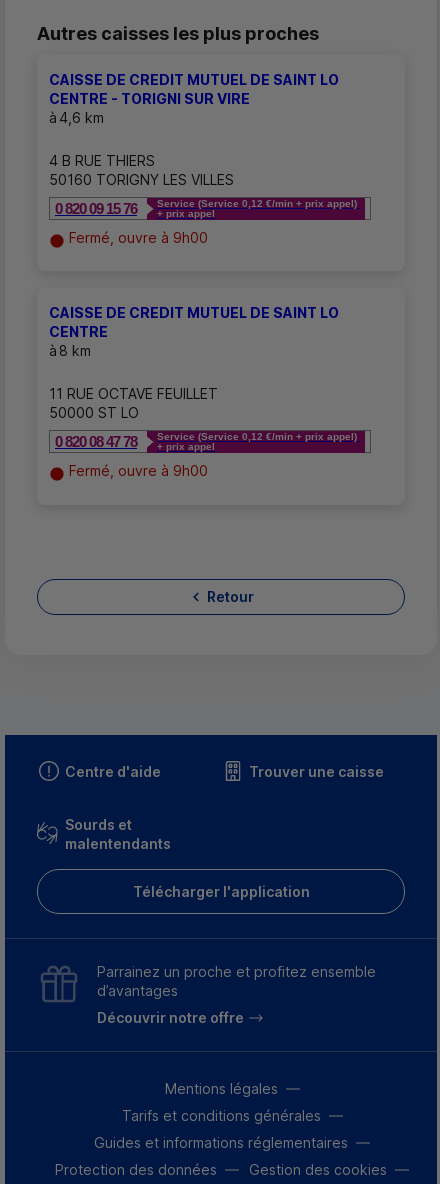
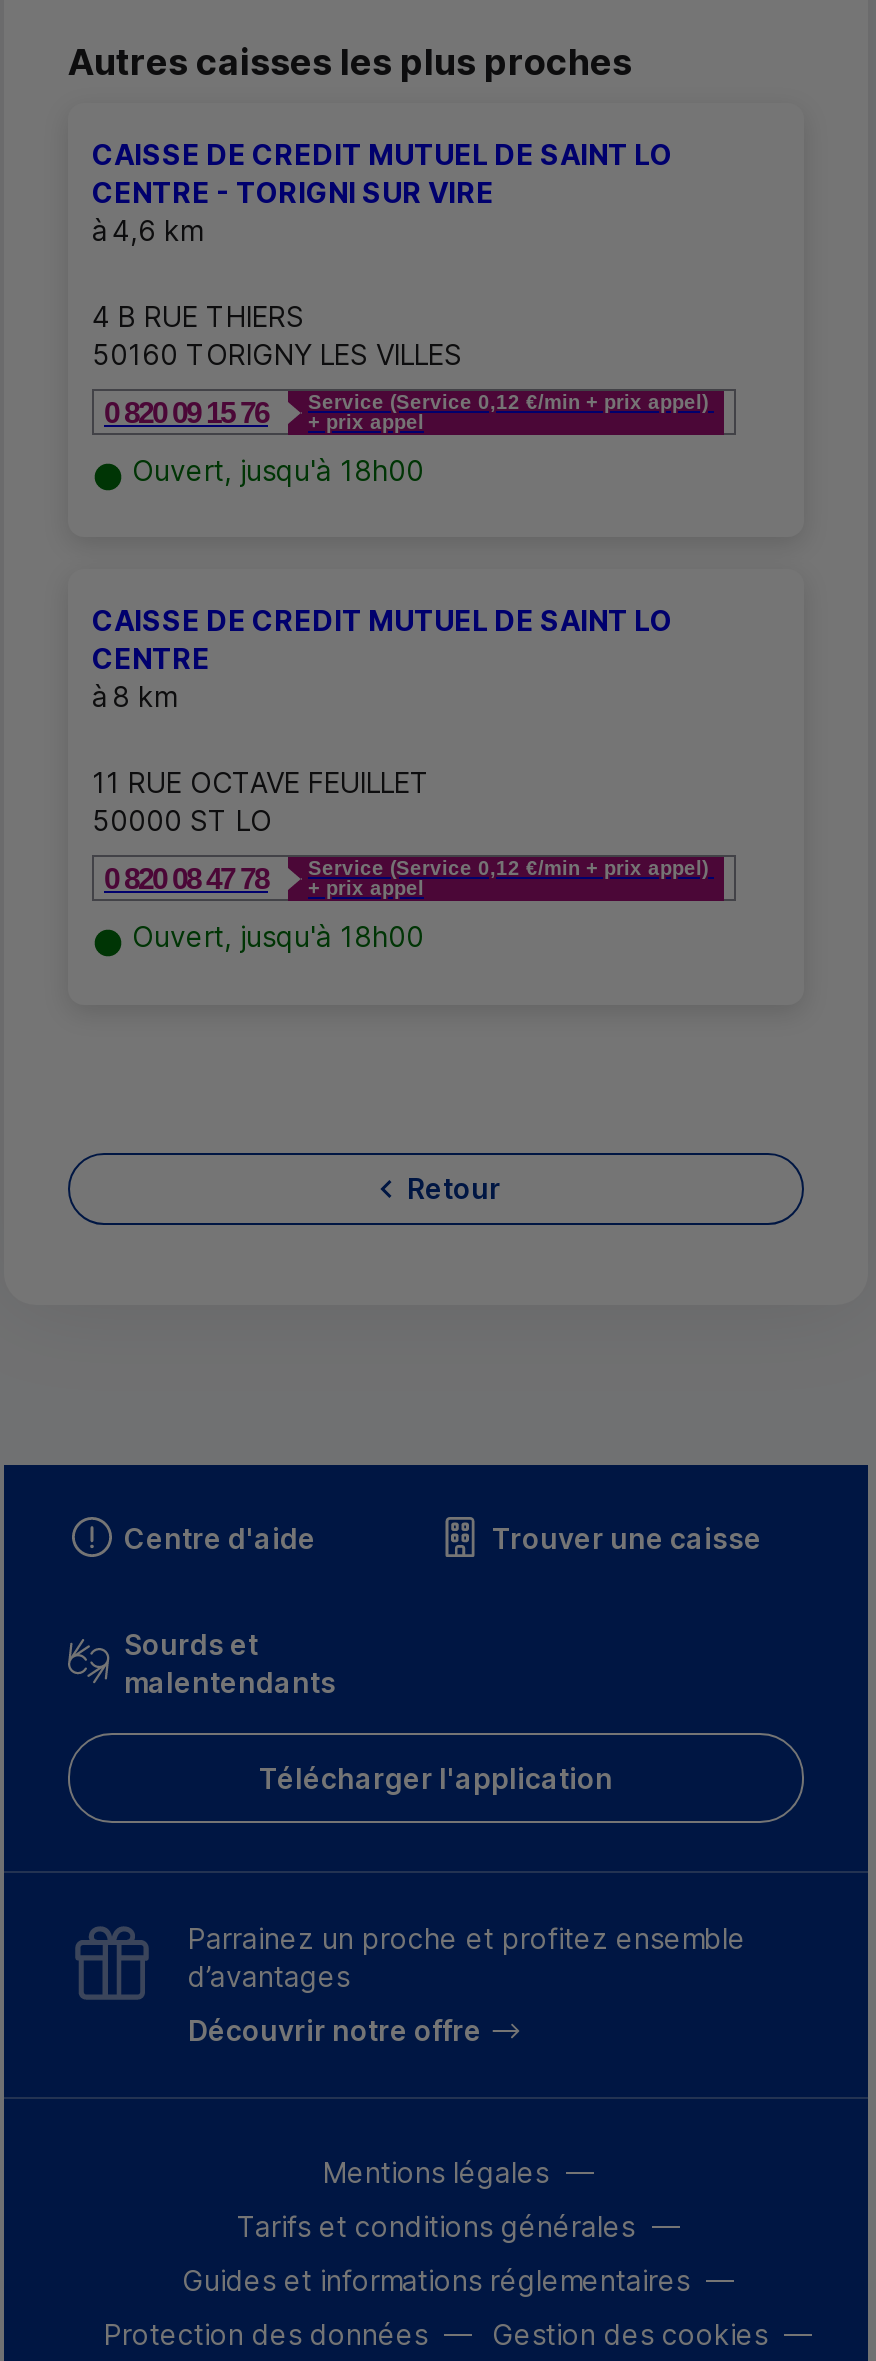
- Fermé, ouvre à 9h00
+ Ouvert, jusqu'à 18h00

- Fermé, ouvre à 9h00
+ Ouvert, jusqu'à 18h00
